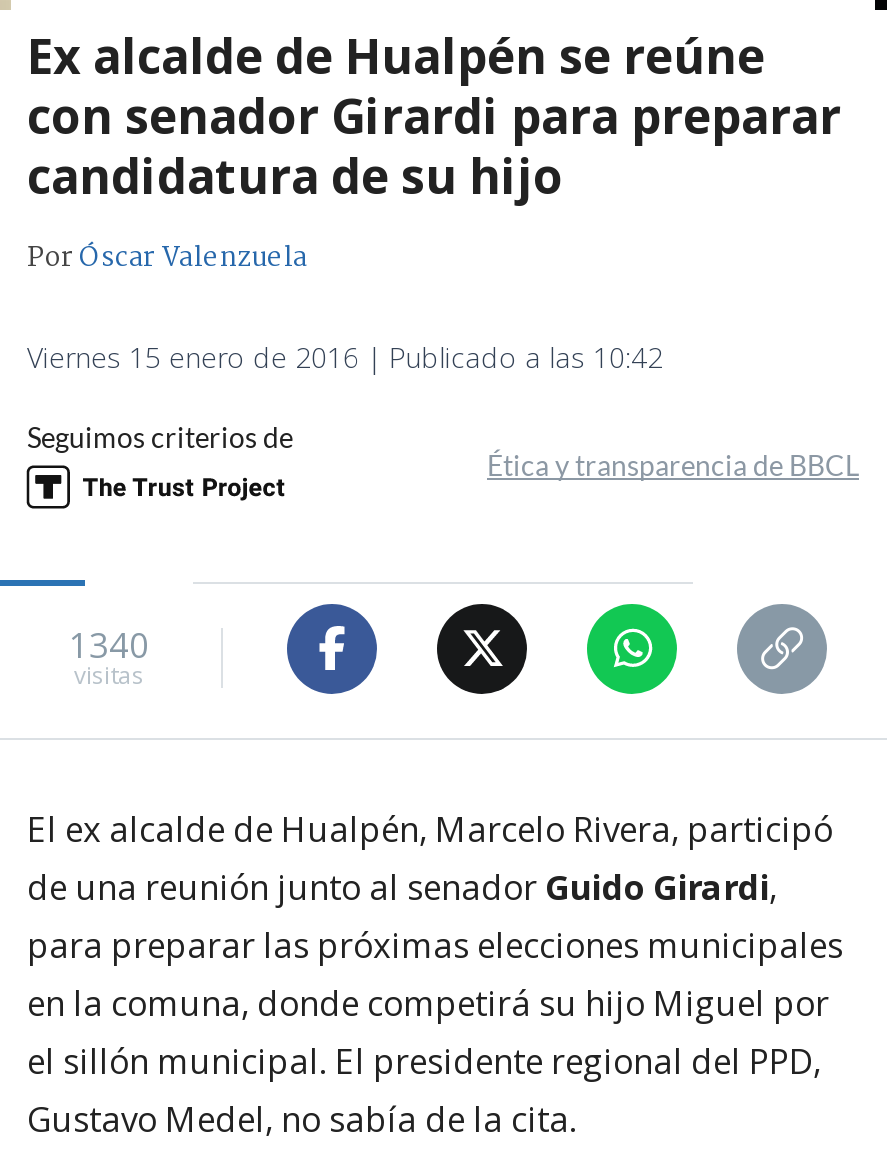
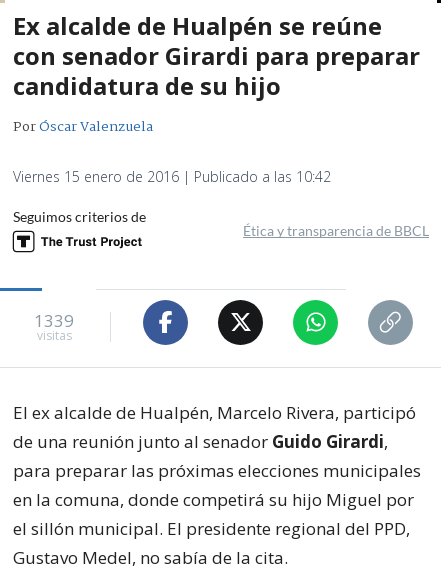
- 1340
+ 1339
